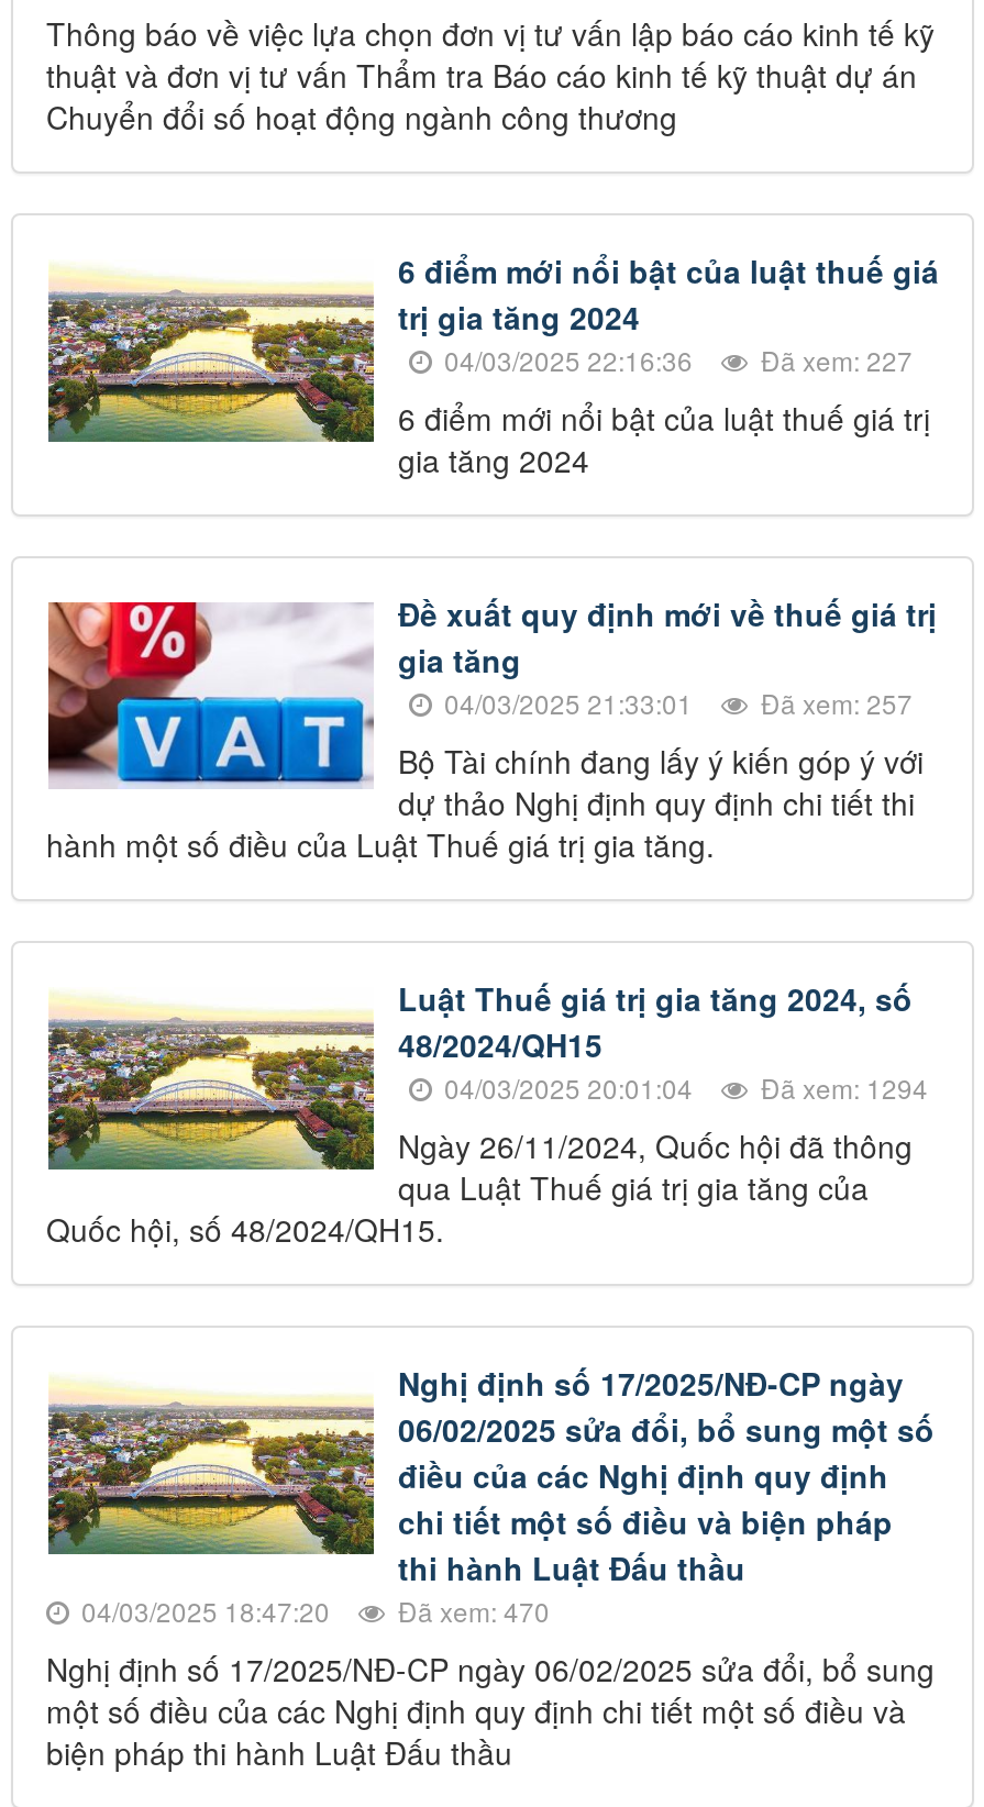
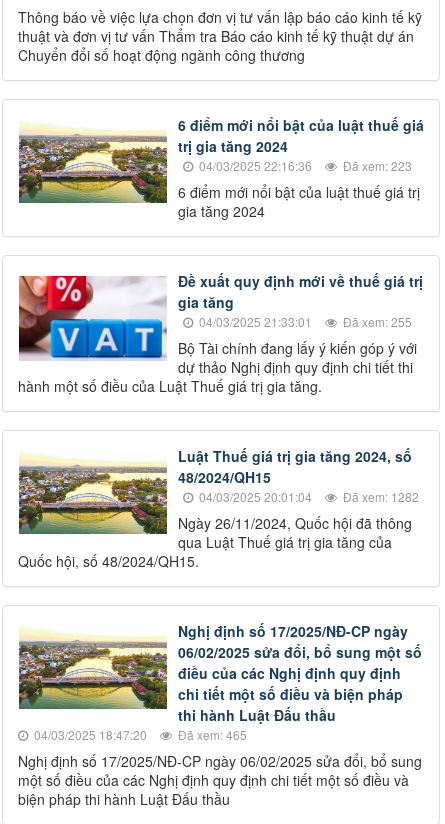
- 04/03/2025 22:16:36 Đã xem: 227
+ 04/03/2025 22:16:36 Đã xem: 223

- 04/03/2025 21:33:01 Đã xem: 257
+ 04/03/2025 21:33:01 Đã xem: 255

- 04/03/2025 20:01:04 Đã xem: 1294
+ 04/03/2025 20:01:04 Đã xem: 1282

- 04/03/2025 18:47:20 Đã xem: 470
+ 04/03/2025 18:47:20 Đã xem: 465
